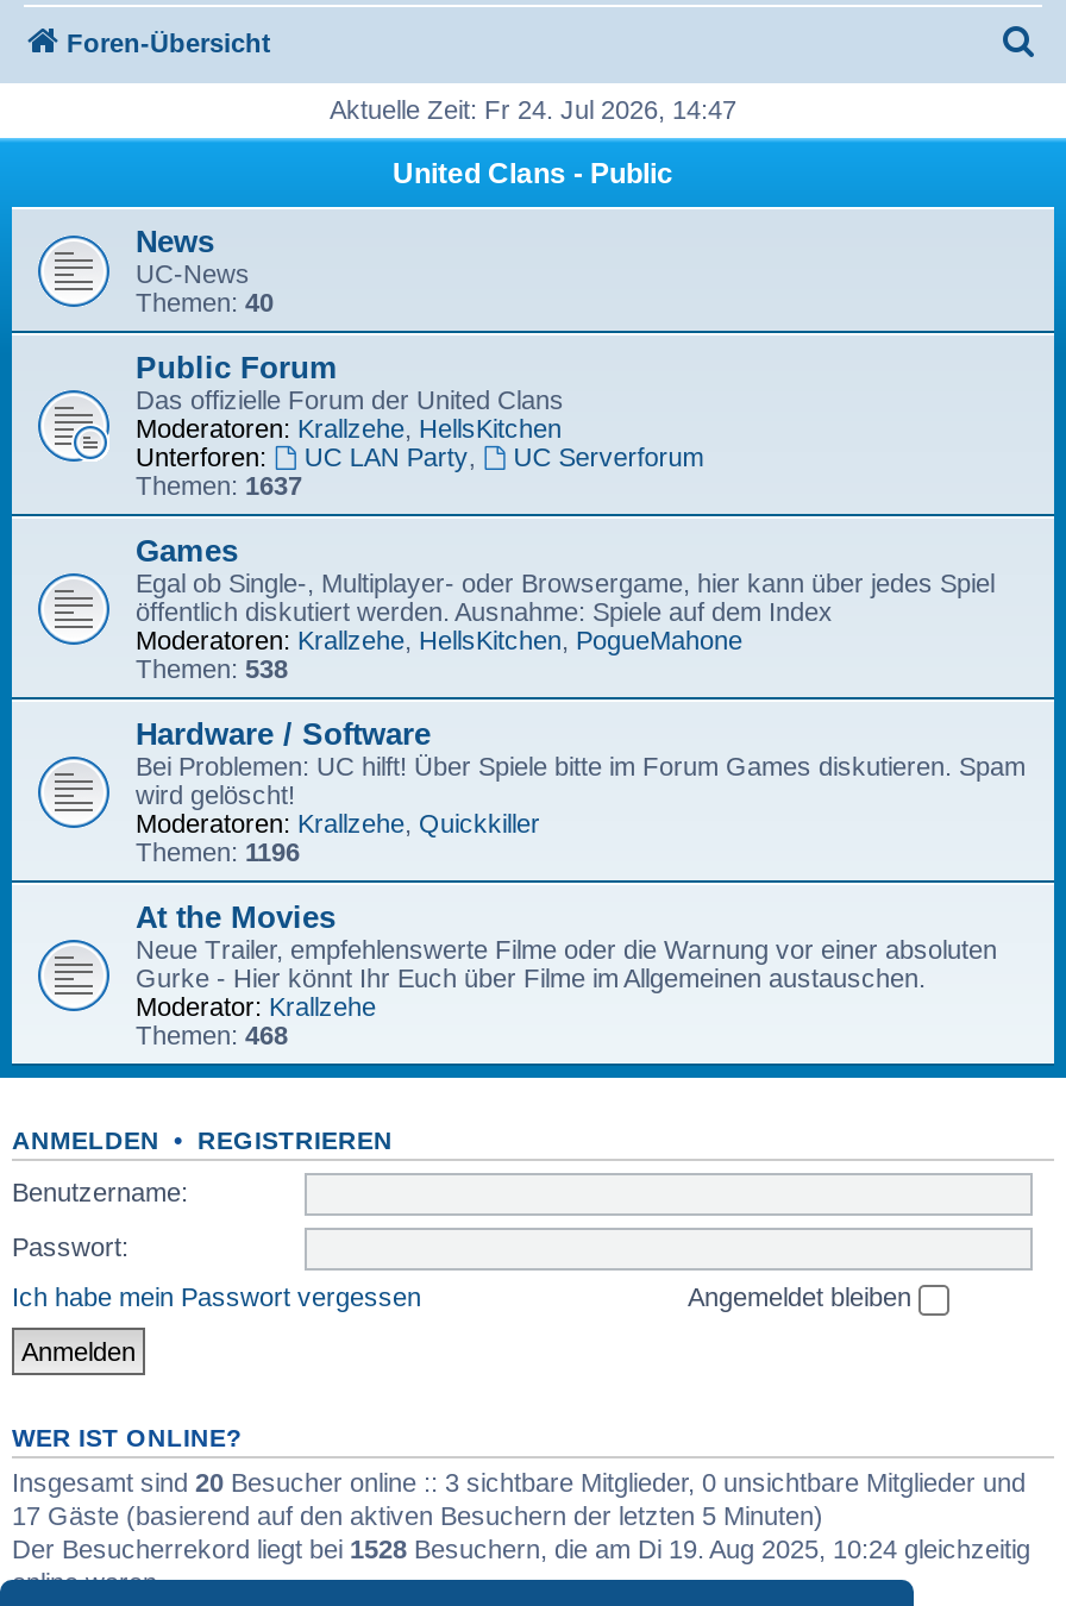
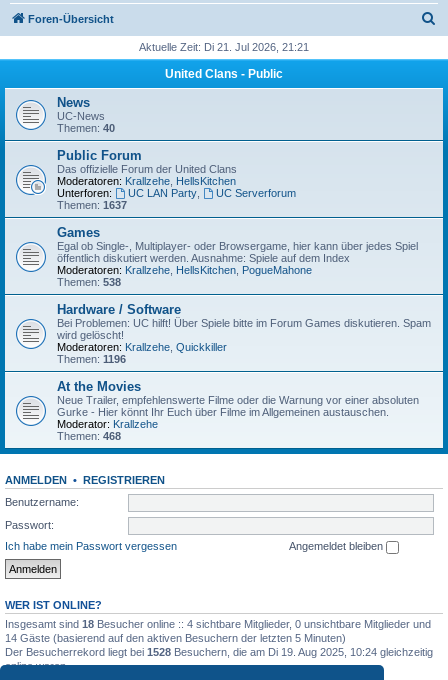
- Aktuelle Zeit: Fr 24. Jul 2026, 14:47
+ Aktuelle Zeit: Di 21. Jul 2026, 21:21

- Insgesamt sind 20 Besucher online :: 3 sichtbare Mitglieder, 0 unsichtbare Mitglieder und
+ Insgesamt sind 18 Besucher online :: 4 sichtbare Mitglieder, 0 unsichtbare Mitglieder und

- 17 Gäste (basierend auf den aktiven Besuchern der letzten 5 Minuten)
+ 14 Gäste (basierend auf den aktiven Besuchern der letzten 5 Minuten)
